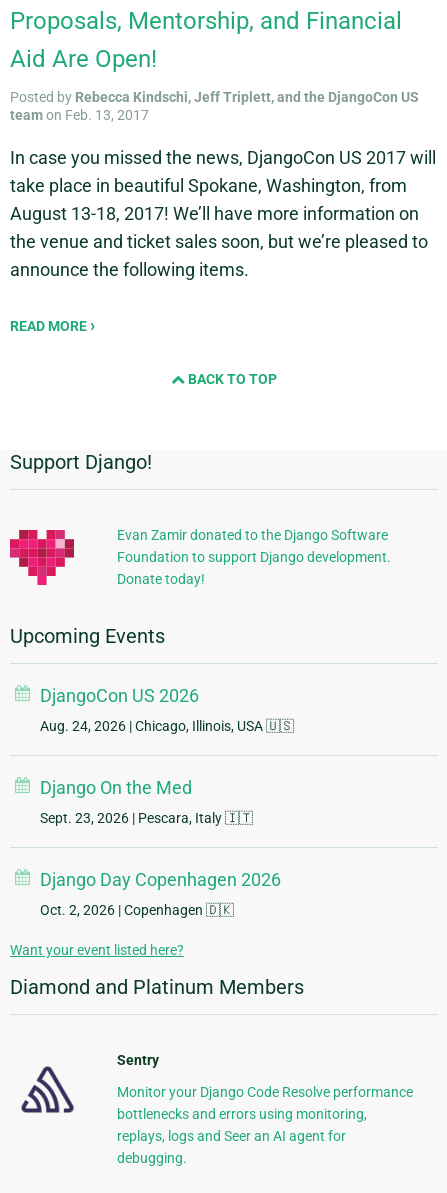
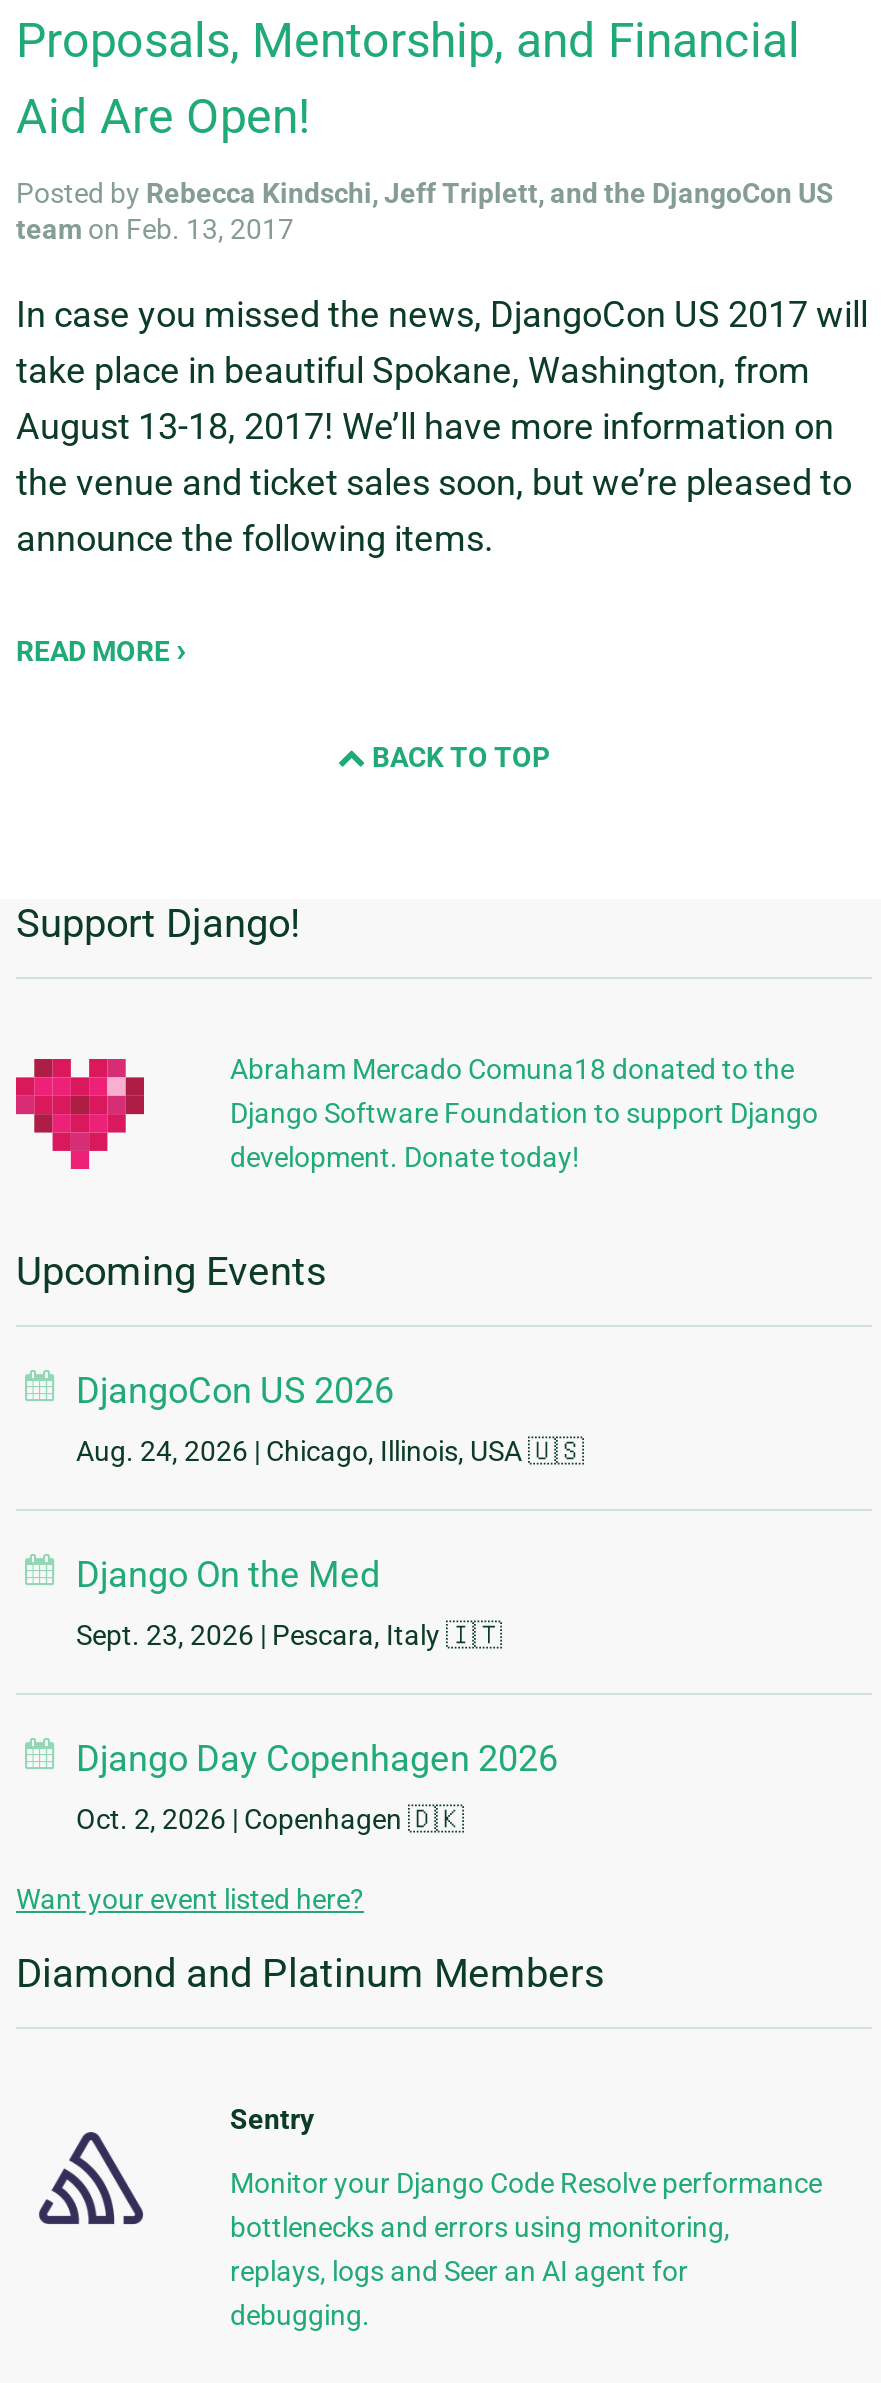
- Evan Zamir donated to the Django Software
- Foundation to support Django development.
- Donate today!
+ Abraham Mercado Comuna18 donated to the
+ Django Software Foundation to support Django
+ development. Donate today!
